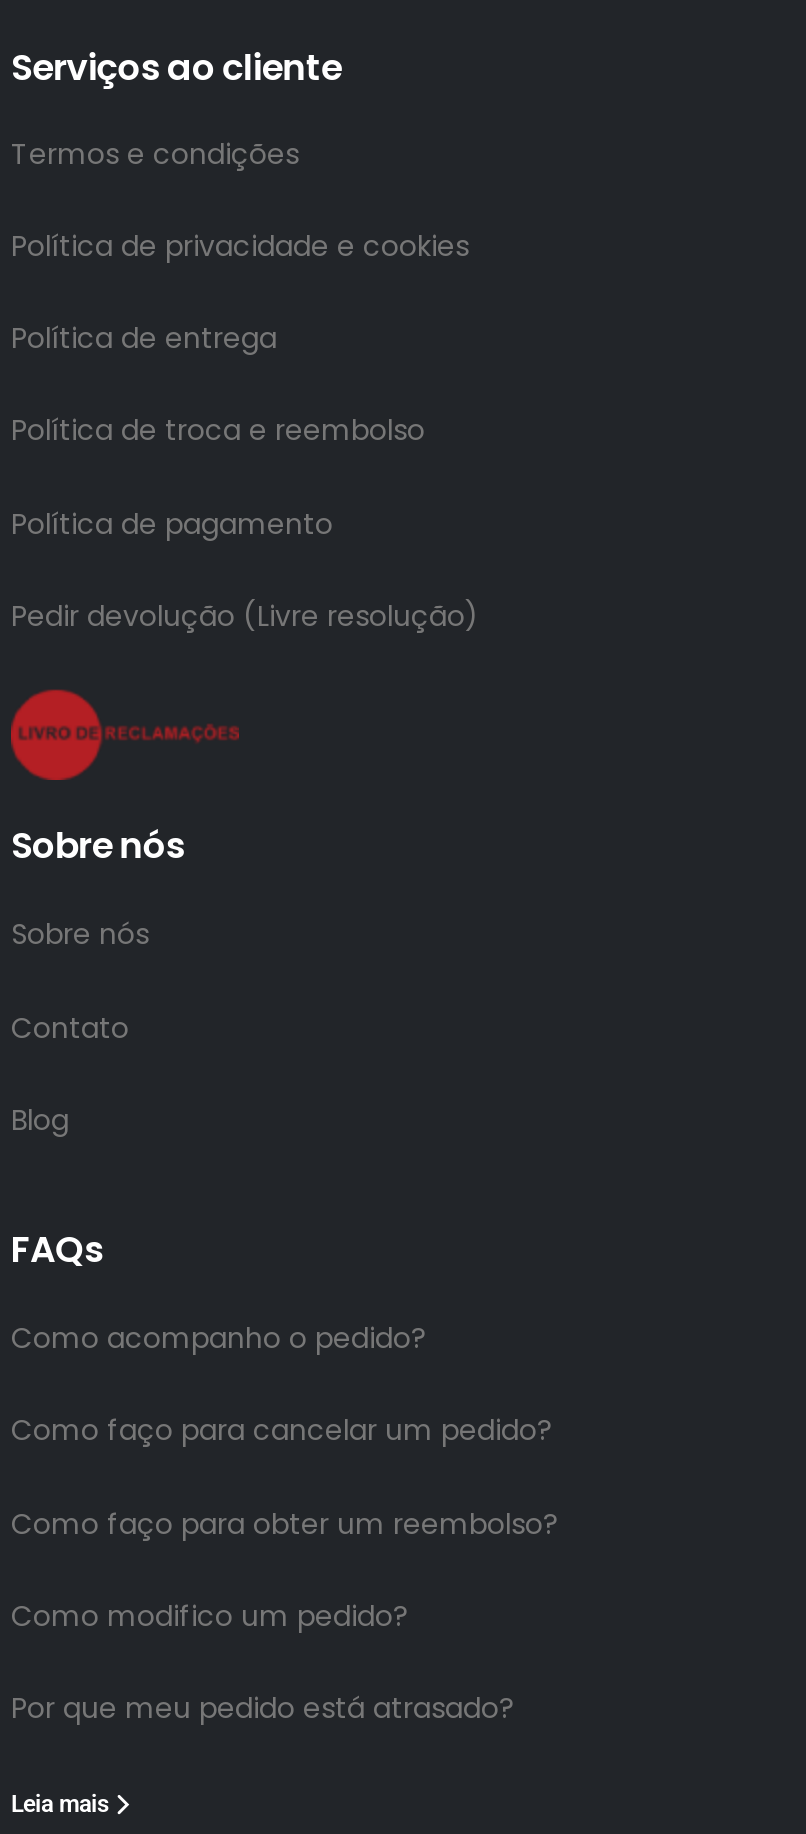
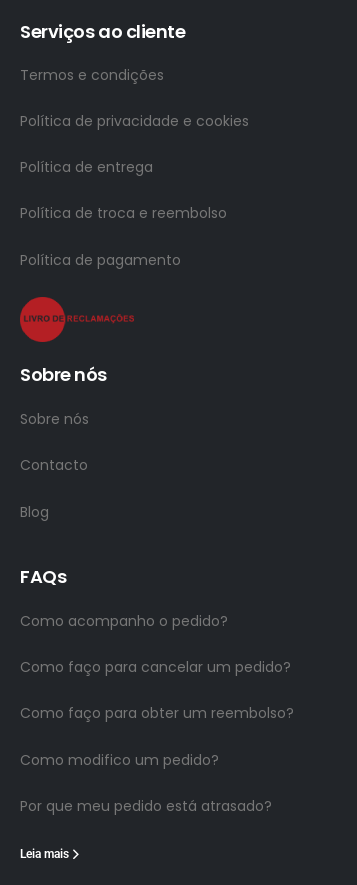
- Pedir devolução (Livre resolução)

- Contato
+ Contacto
